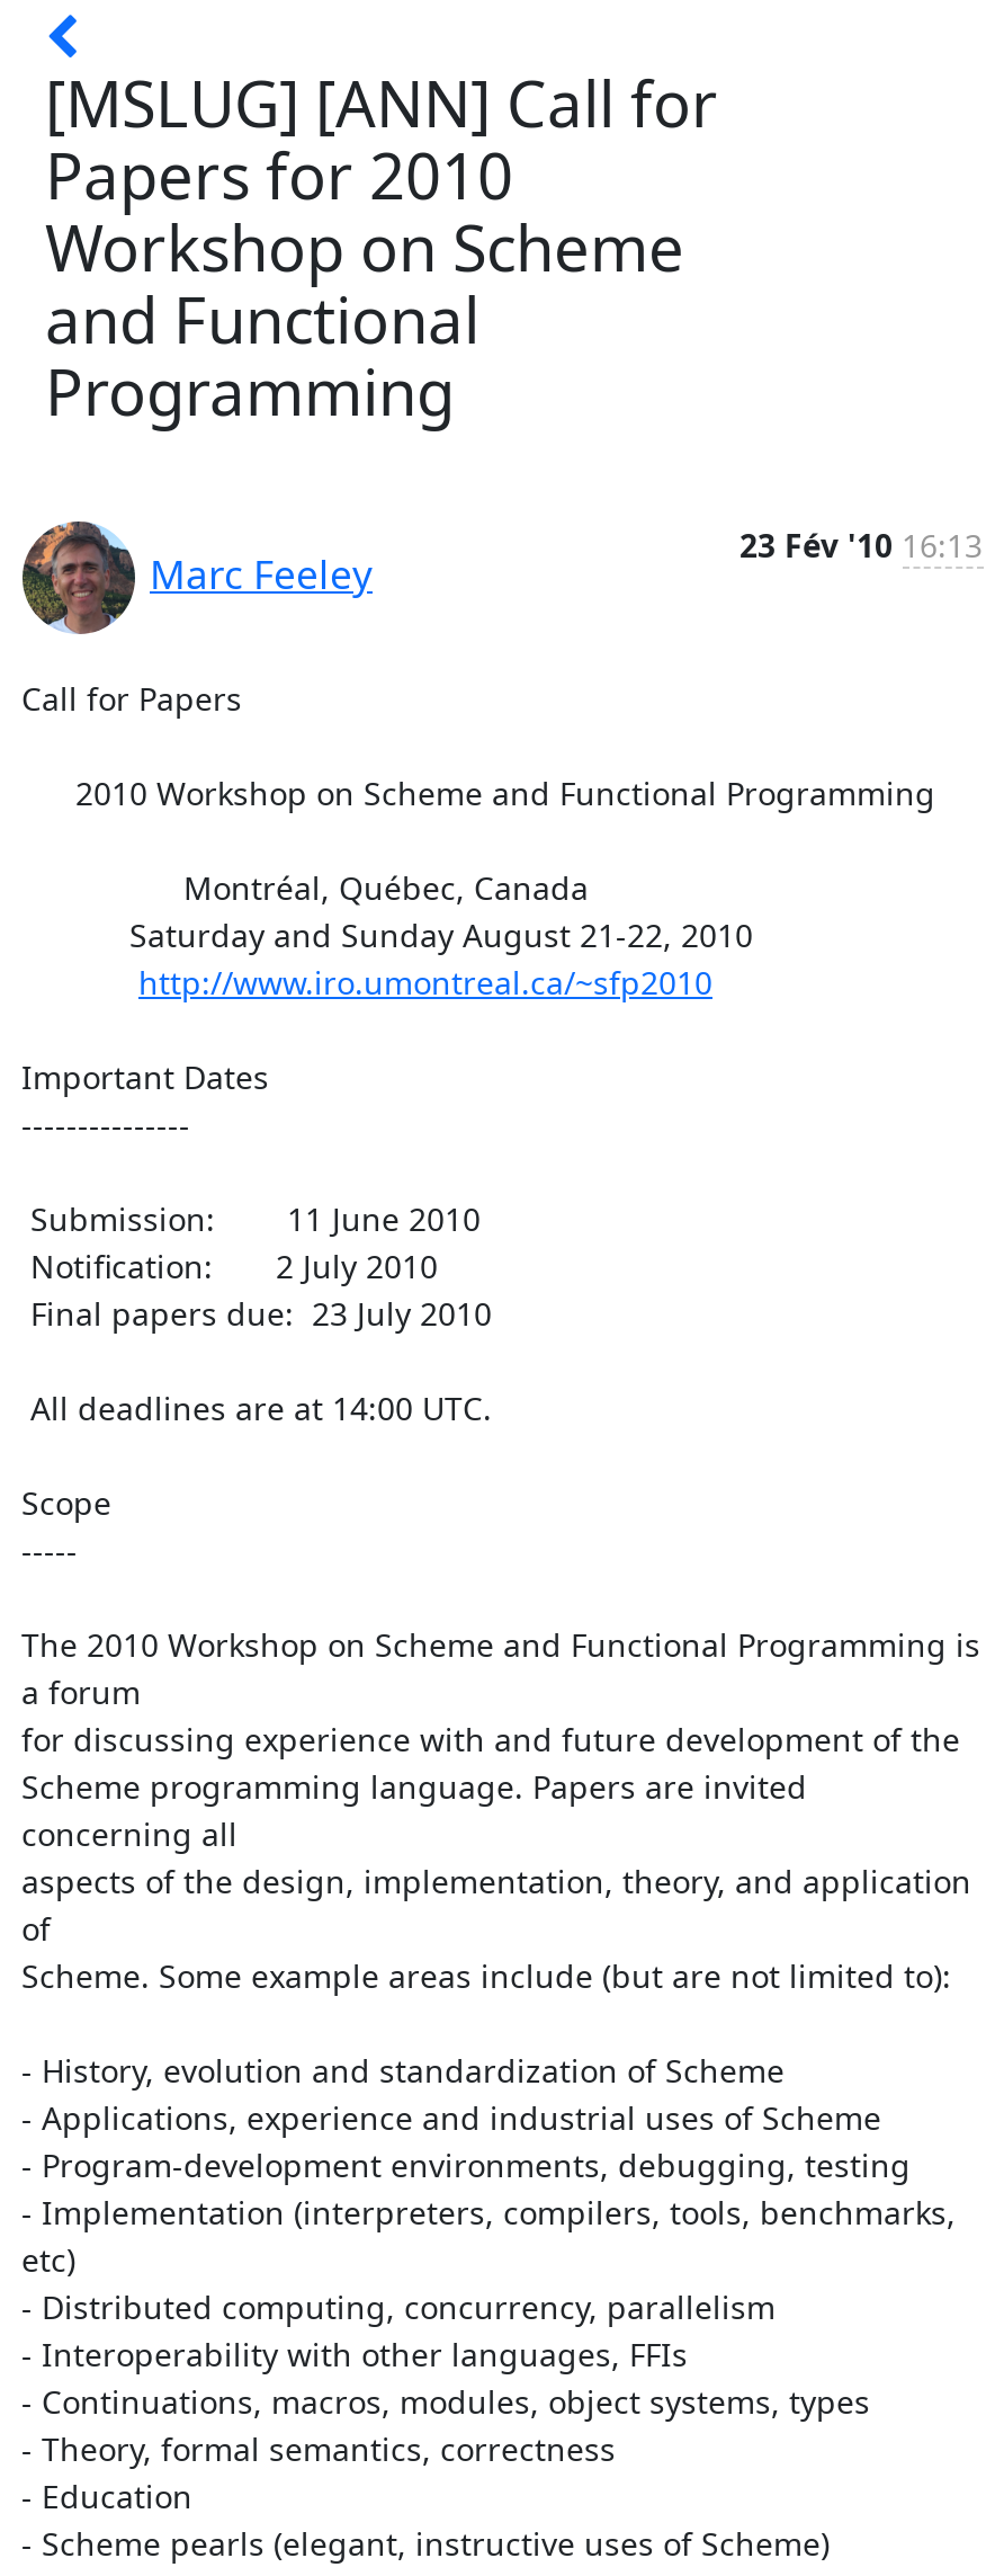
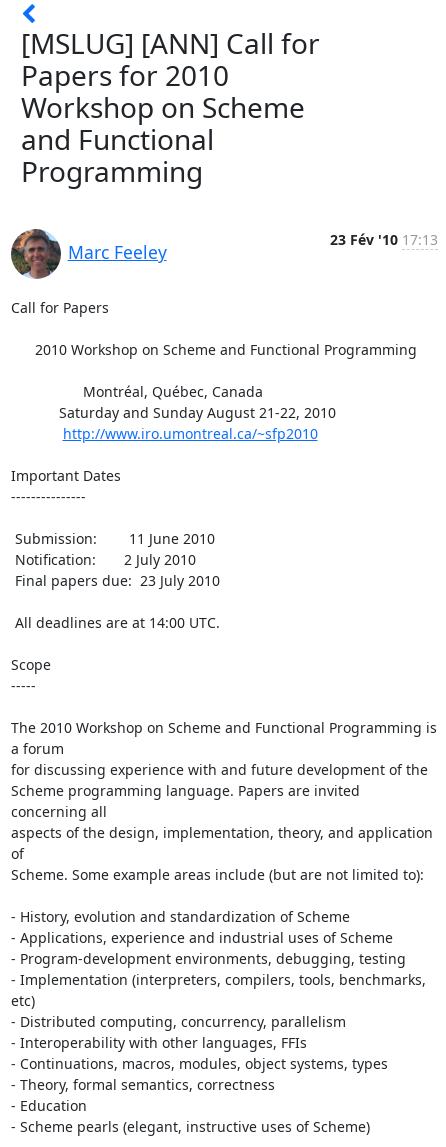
- 23 Fév '10 16:13
+ 23 Fév '10 17:13
